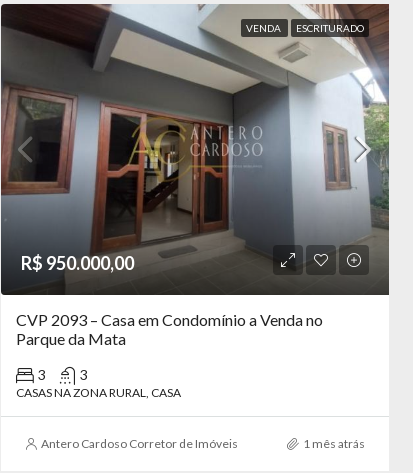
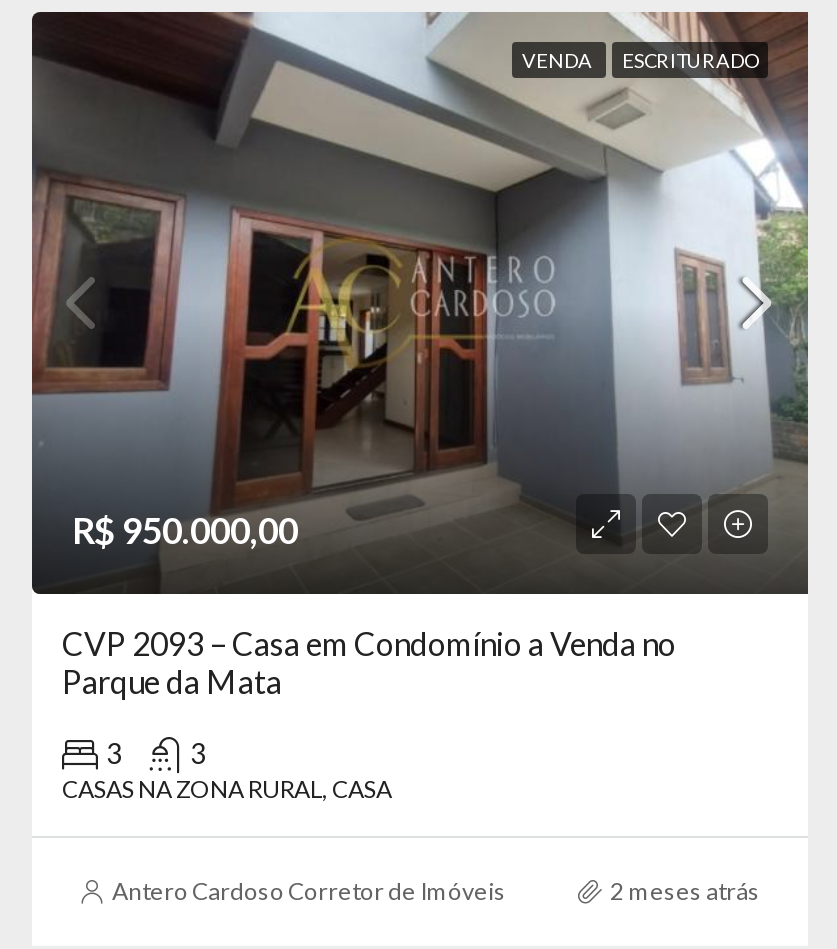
- 1 mês atrás
+ 2 meses atrás
